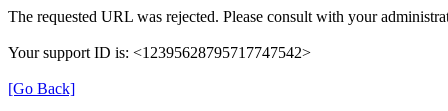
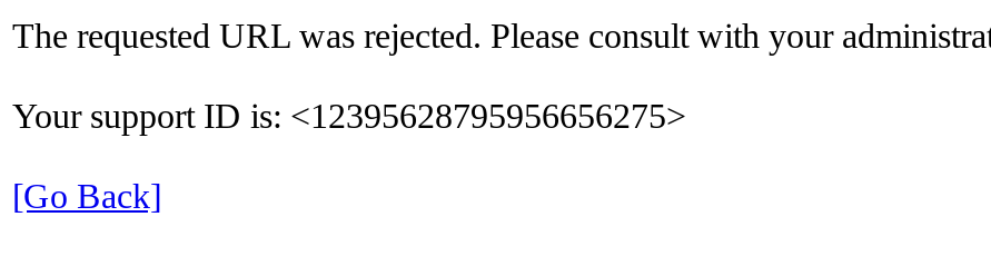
- Your support ID is: <12395628795717747542>
+ Your support ID is: <12395628795956656275>
